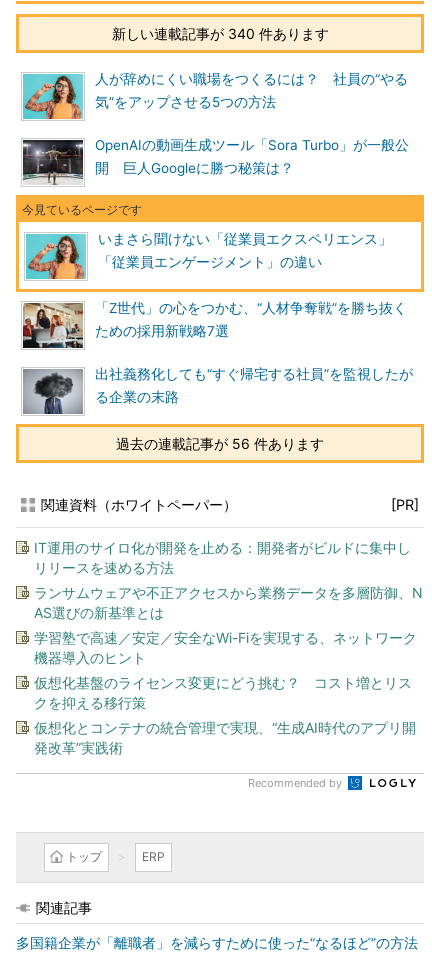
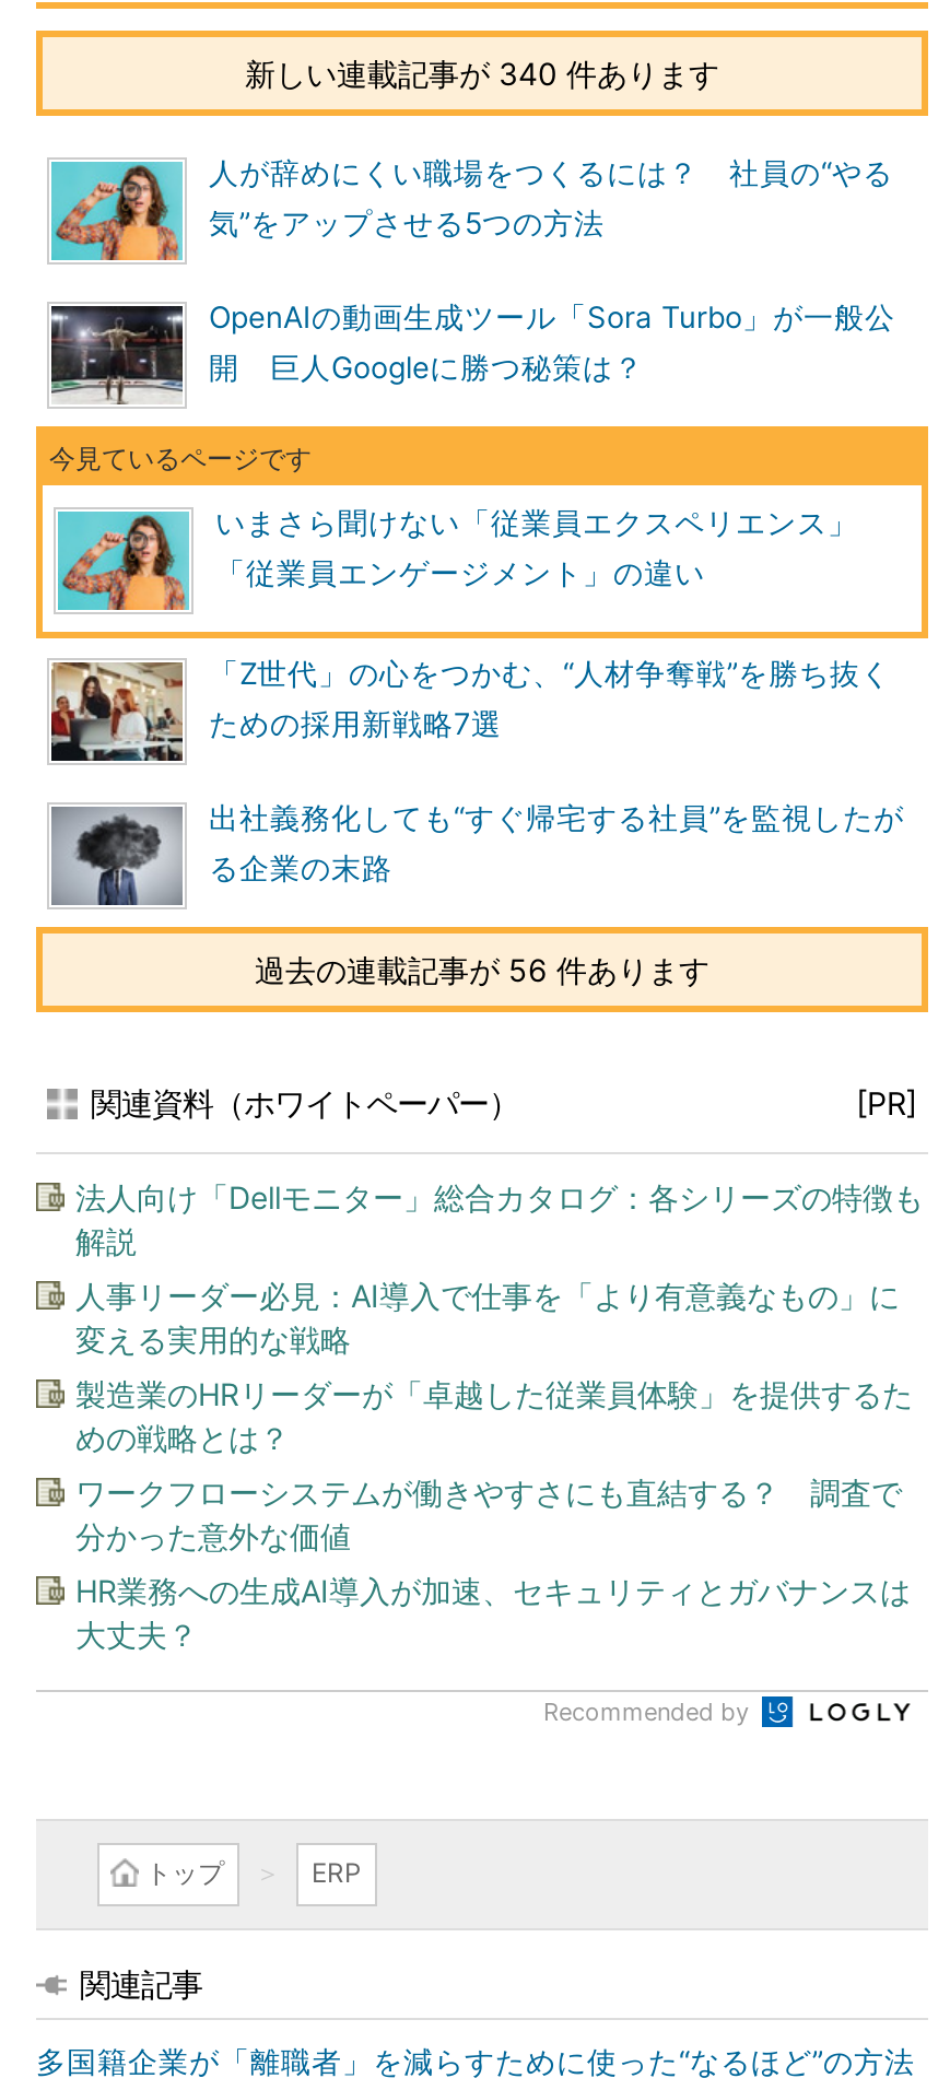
- IT運用のサイロ化が開発を止める：開発者がビルドに集中し
- リリースを速める方法
+ 法人向け「Dellモニター」総合カタログ：各シリーズの特徴も
+ 解説

- ランサムウェアや不正アクセスから業務データを多層防御、N
- AS選びの新基準とは
+ 人事リーダー必見：AI導入で仕事を「より有意義なもの」に
+ 変える実用的な戦略

- 学習塾で高速／安定／安全なWi-Fiを実現する、ネットワーク
- 機器導入のヒント
+ 製造業のHRリーダーが「卓越した従業員体験」を提供するた
+ めの戦略とは？

- 仮想化基盤のライセンス変更にどう挑む？ コスト増とリス
- クを抑える移行策
+ ワークフローシステムが働きやすさにも直結する？ 調査で
+ 分かった意外な価値

- 仮想化とコンテナの統合管理で実現、“生成AI時代のアプリ開
- 発改革”実践術
+ HR業務への生成AI導入が加速、セキュリティとガバナンスは
+ 大丈夫？
